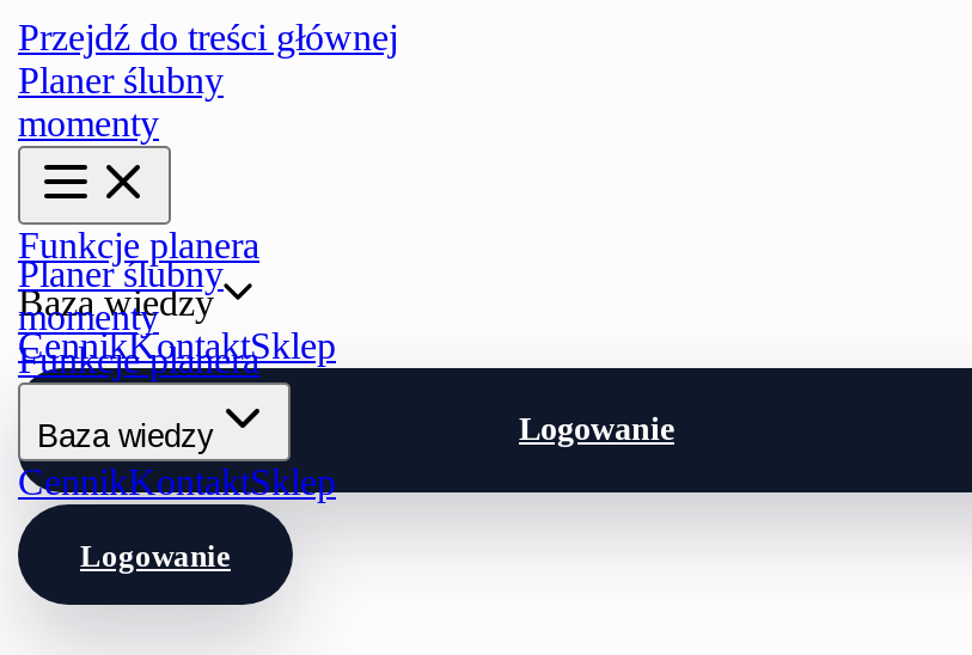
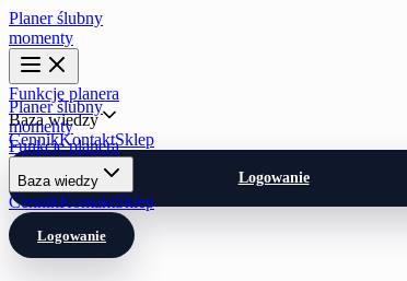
- Przejdź do treści głównej
